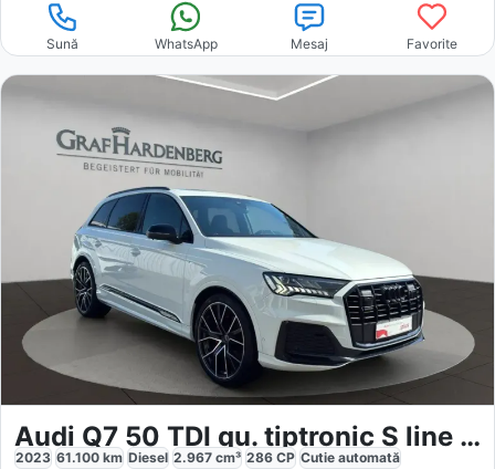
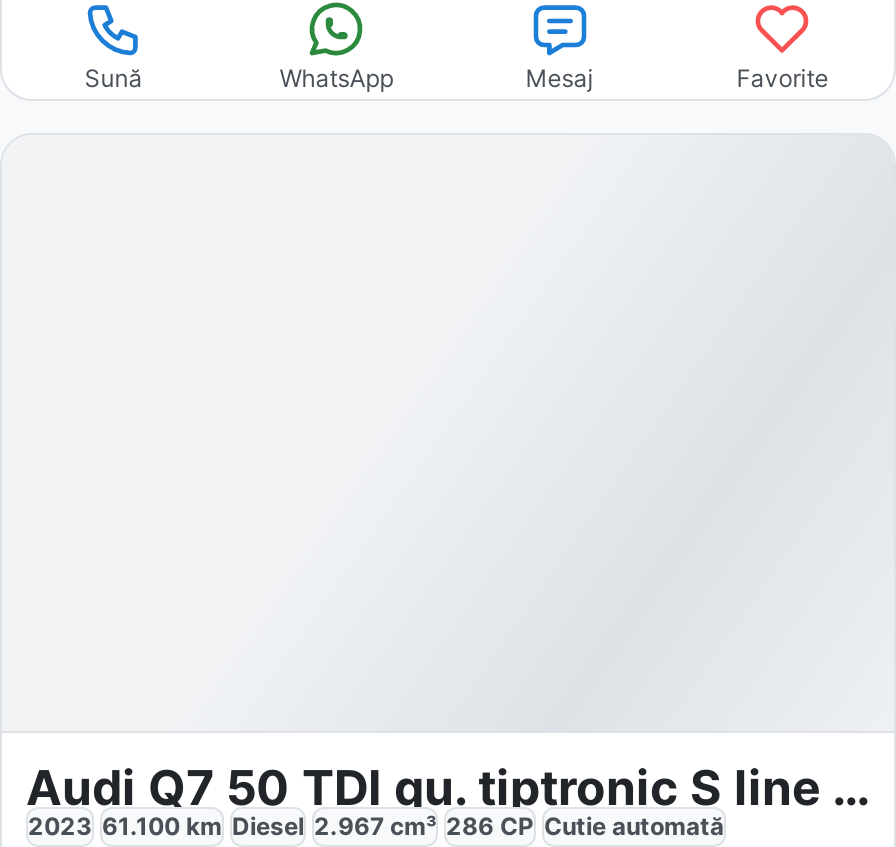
- [image]
